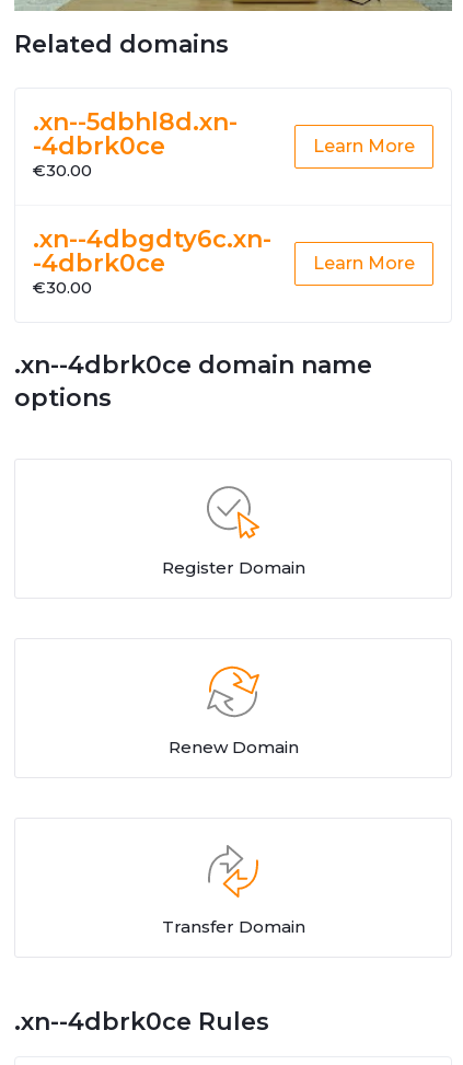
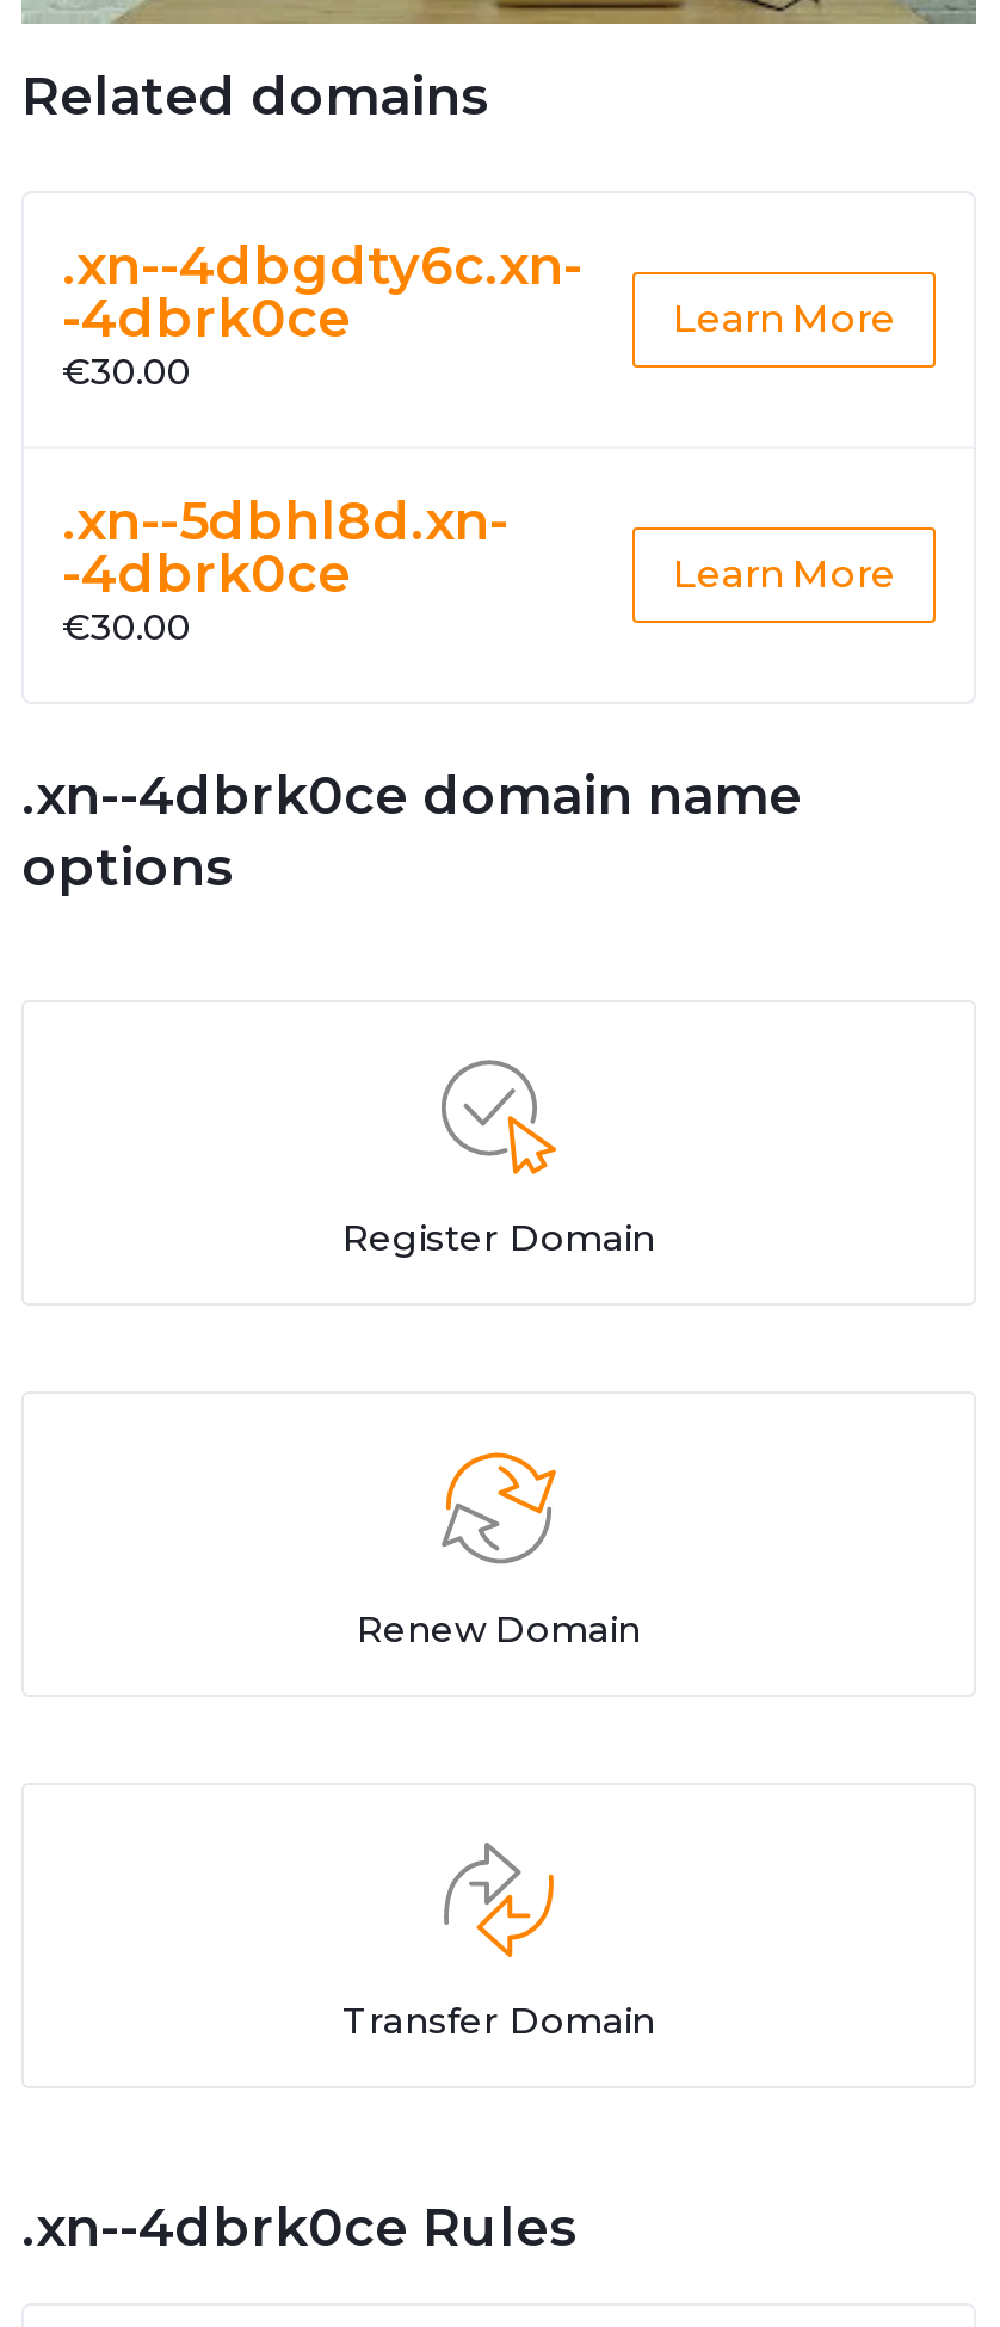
- .xn--5dbhl8d.xn-
+ .xn--4dbgdty6c.xn-

- .xn--4dbgdty6c.xn-
+ .xn--5dbhl8d.xn-
